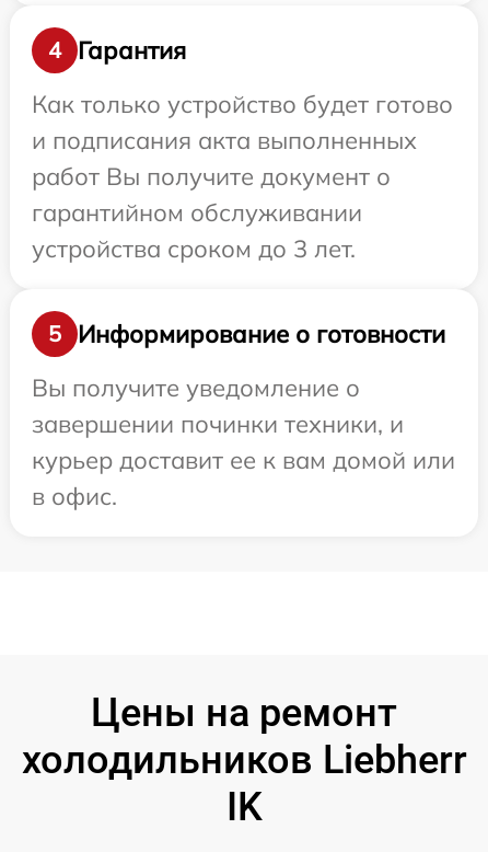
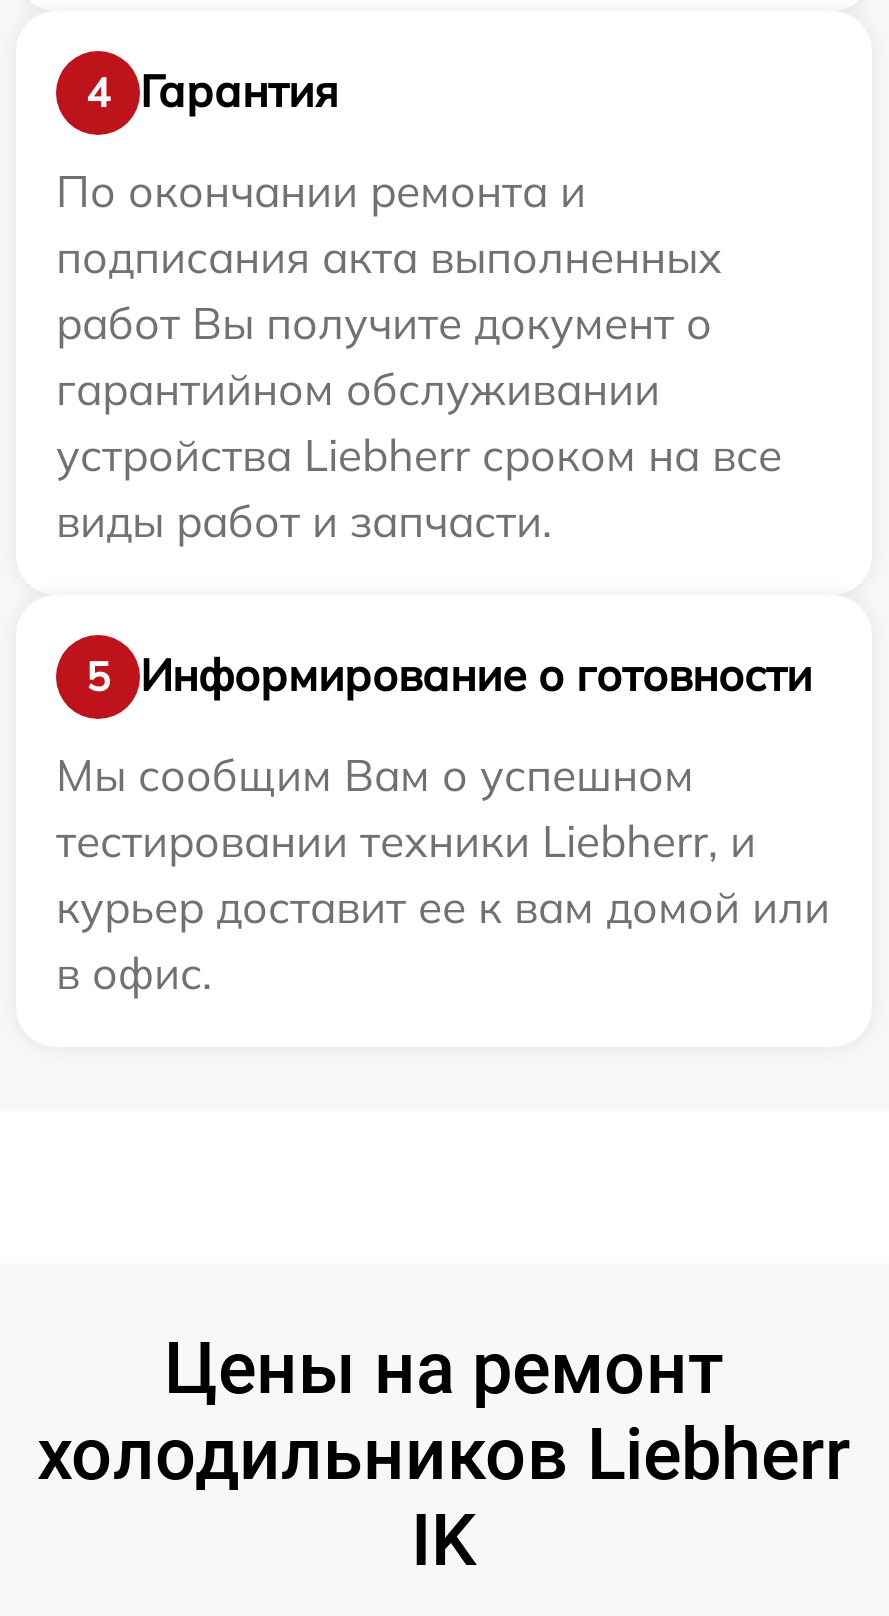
- Как только устройство будет готово
- и подписания акта выполненных
+ По окончании ремонта и
+ подписания акта выполненных

- устройства сроком до 3 лет.
+ устройства Liebherr сроком на все
+ виды работ и запчасти.

- Вы получите уведомление о
- завершении починки техники, и
+ Мы сообщим Вам о успешном
+ тестировании техники Liebherr, и
